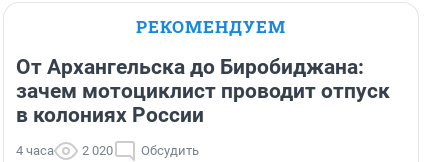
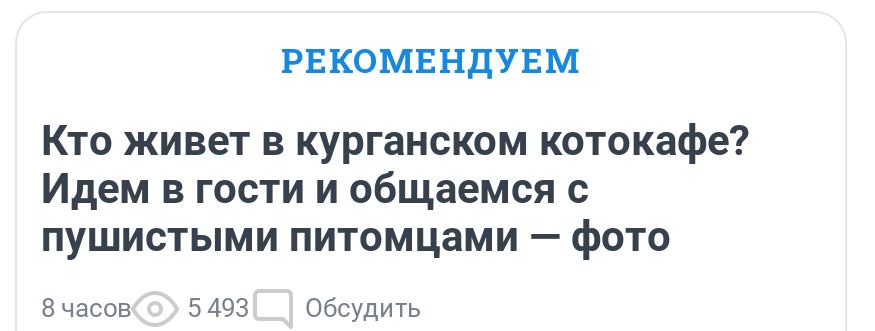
- От Архангельска до Биробиджана:
- зачем мотоциклист проводит отпуск
- в колониях России
+ Кто живет в курганском котокафе?
+ Идем в гости и общаемся с
+ пушистыми питомцами — фото

- 4 часа
- 2 020
+ 8 часов
+ 5 493
